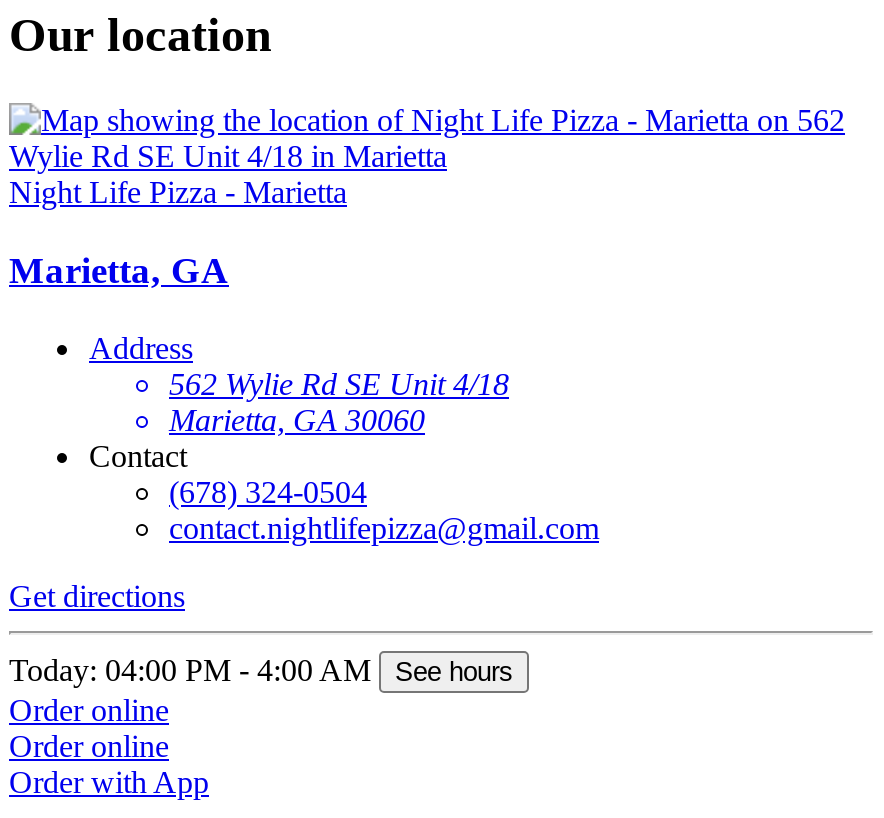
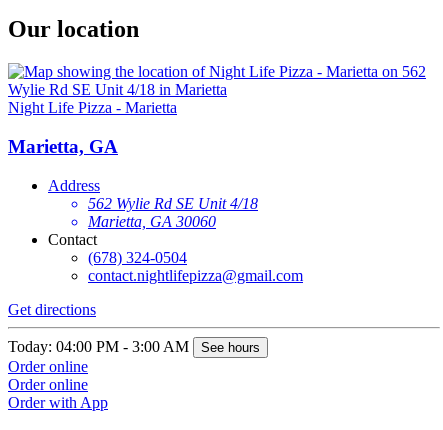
- Today: 04:00 PM - 4:00 AM See hours
+ Today: 04:00 PM - 3:00 AM See hours
